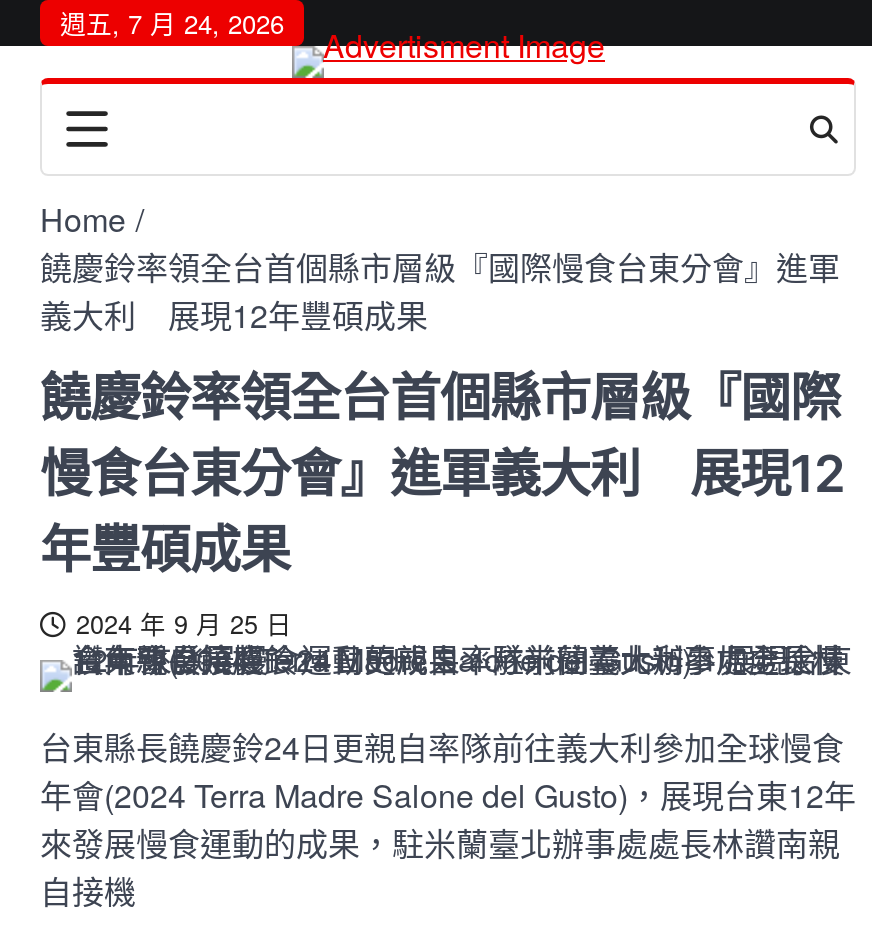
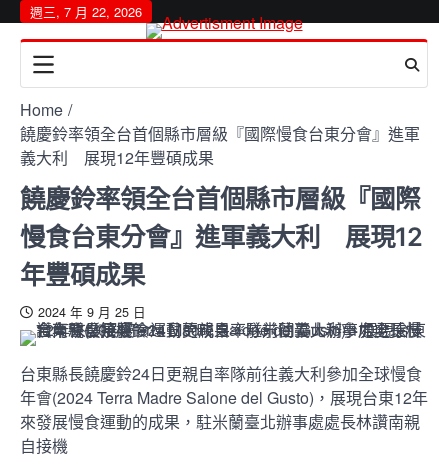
- 週五, 7 月 24, 2026
+ 週三, 7 月 22, 2026
